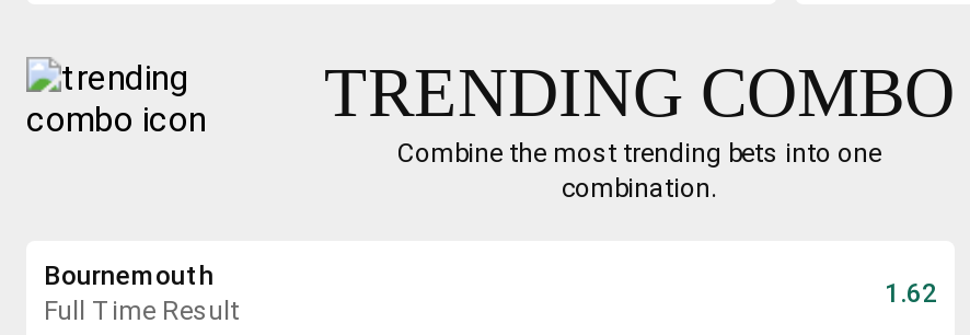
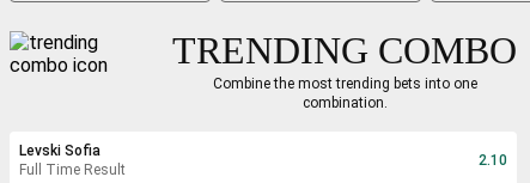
- Bournemouth
+ Levski Sofia

- 1.62
+ 2.10
